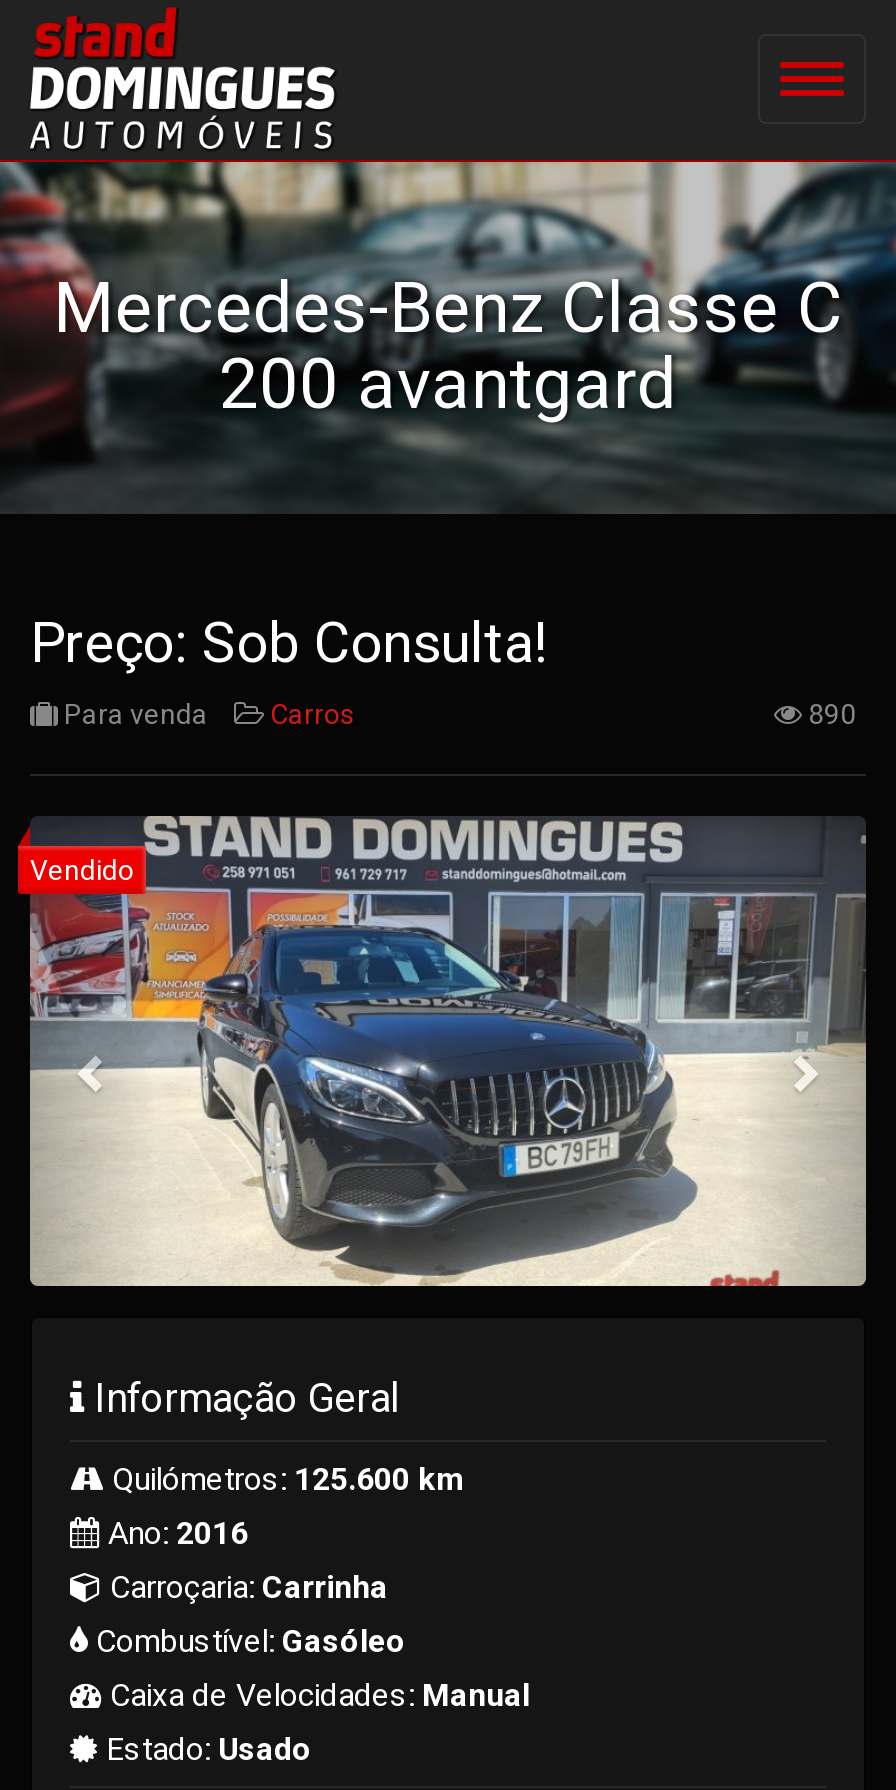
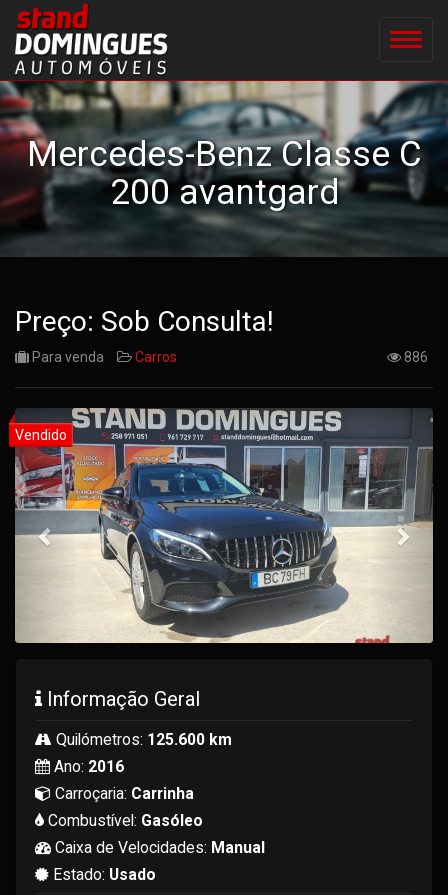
- 890
+ 886
